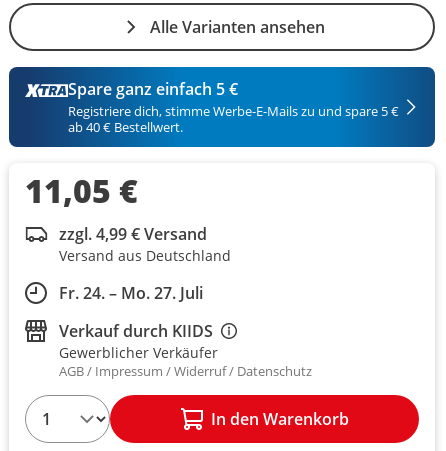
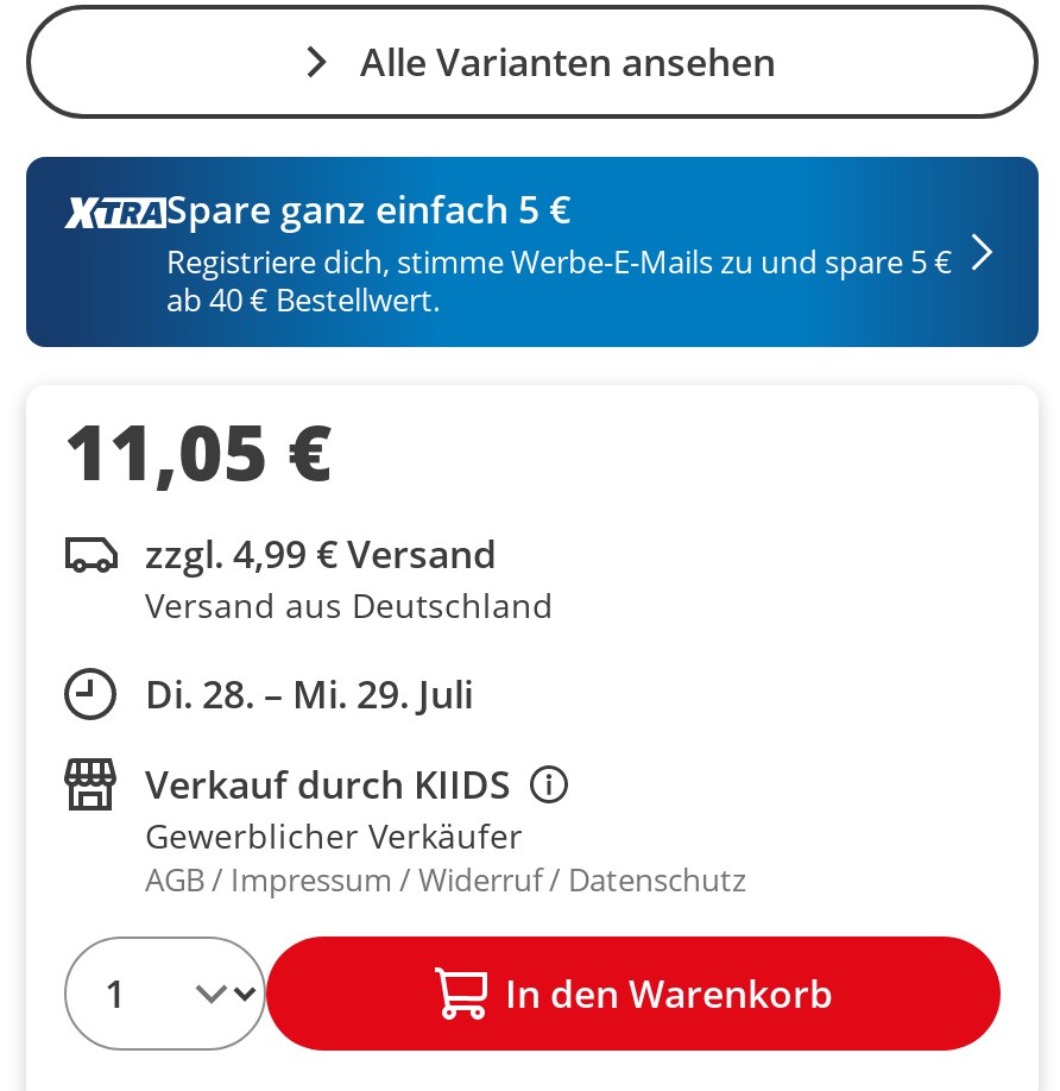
- Fr. 24. – Mo. 27. Juli
+ Di. 28. – Mi. 29. Juli
